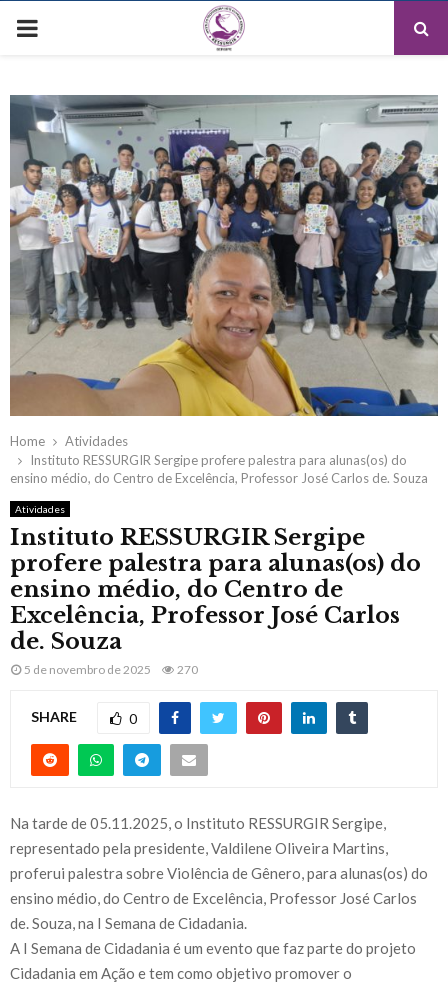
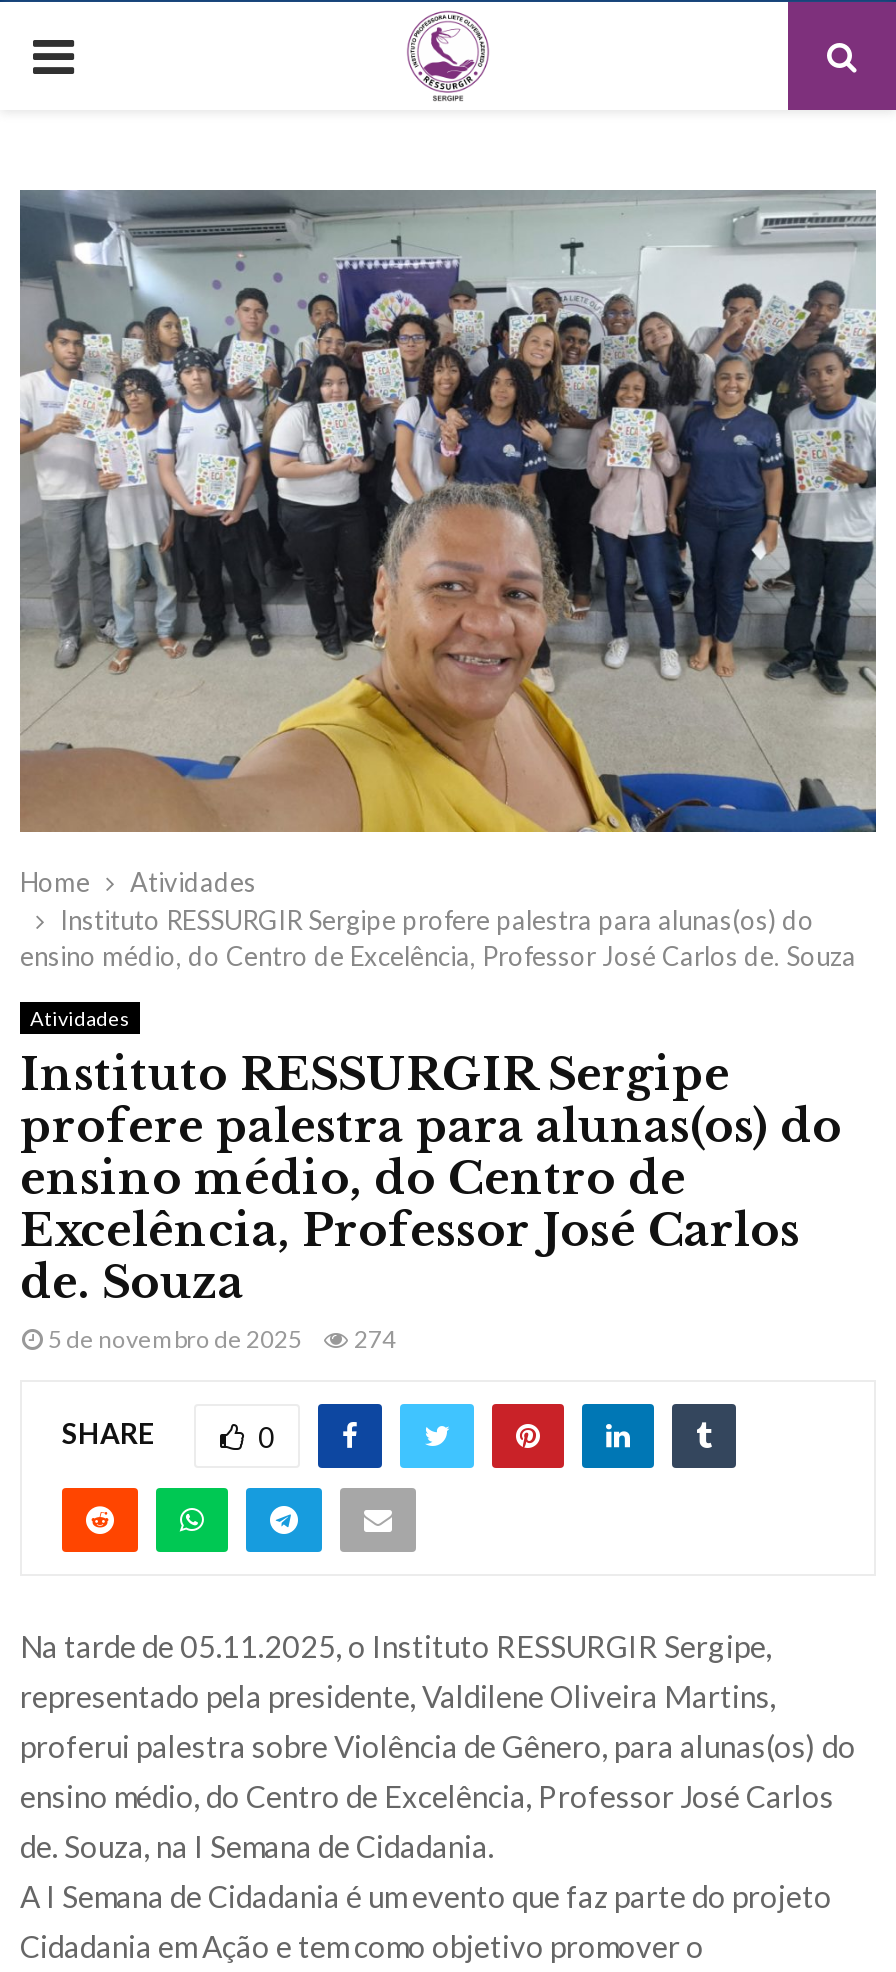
- 5 de novembro de 2025 270
+ 5 de novembro de 2025 274
